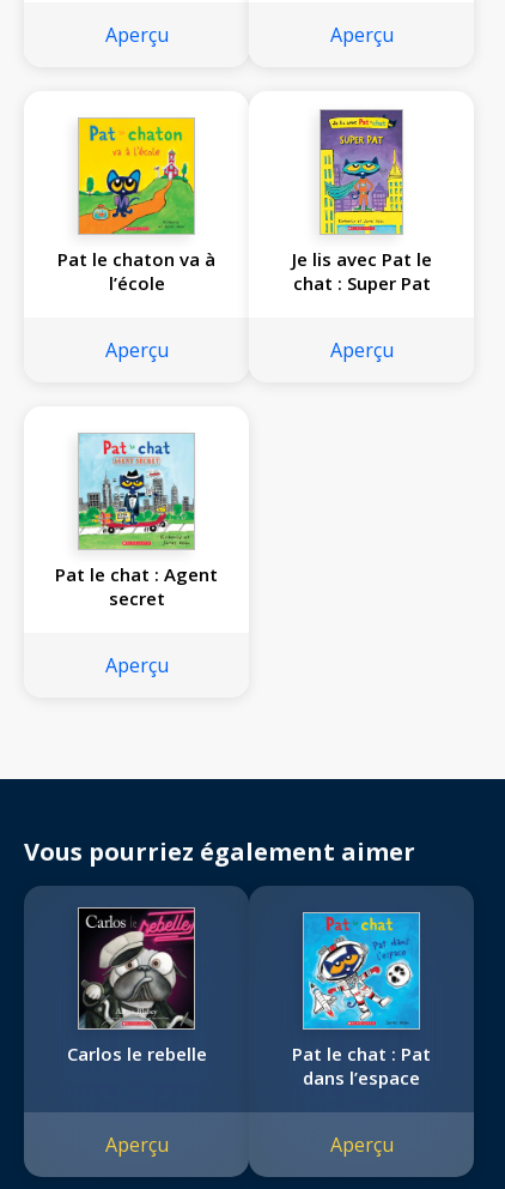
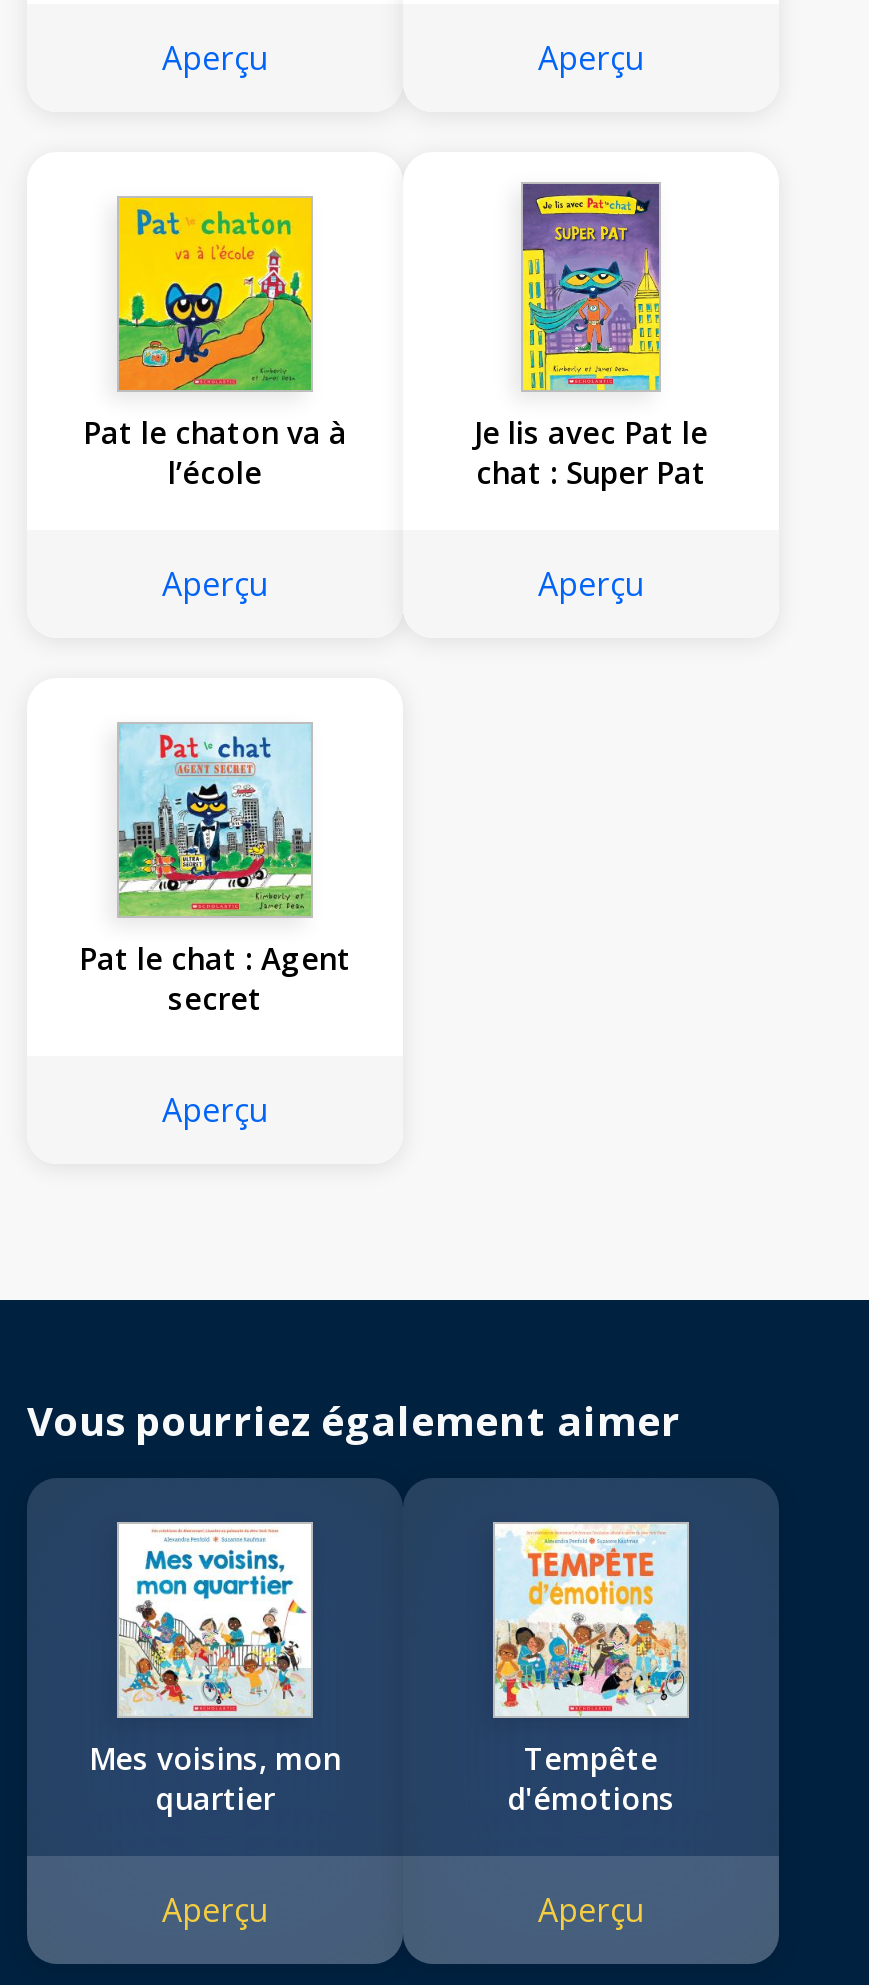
- [image]
- Carlos le rebelle
+ [image]
+ Mes voisins, mon
+ quartier

- [image]
- Pat le chat : Pat
- dans l’espace
+ [image]
+ Tempête
+ d'émotions
